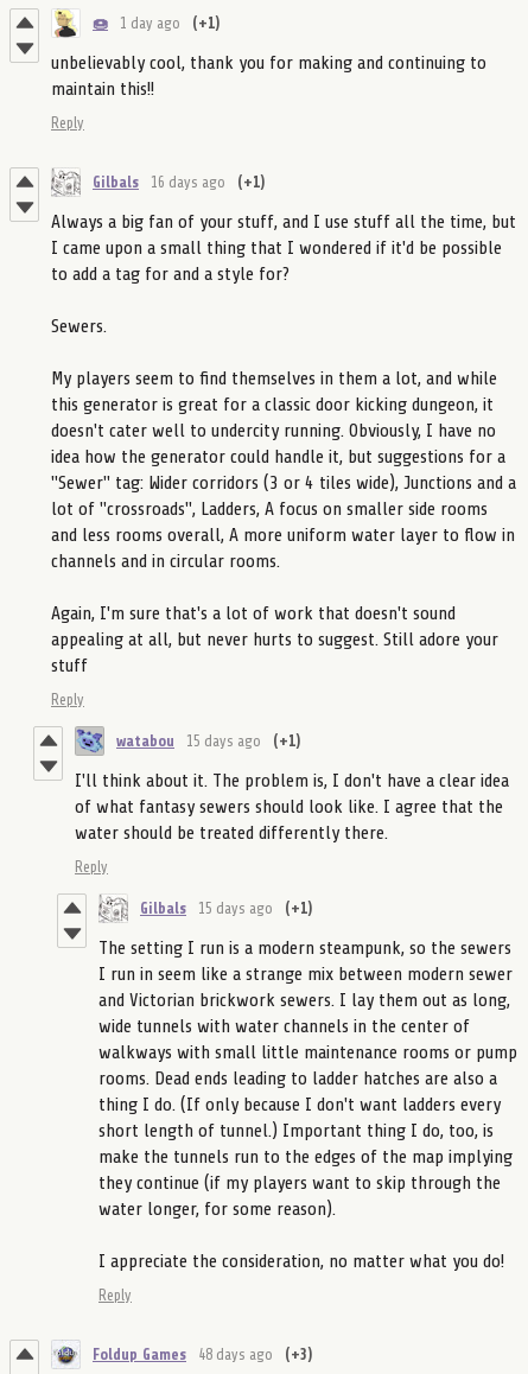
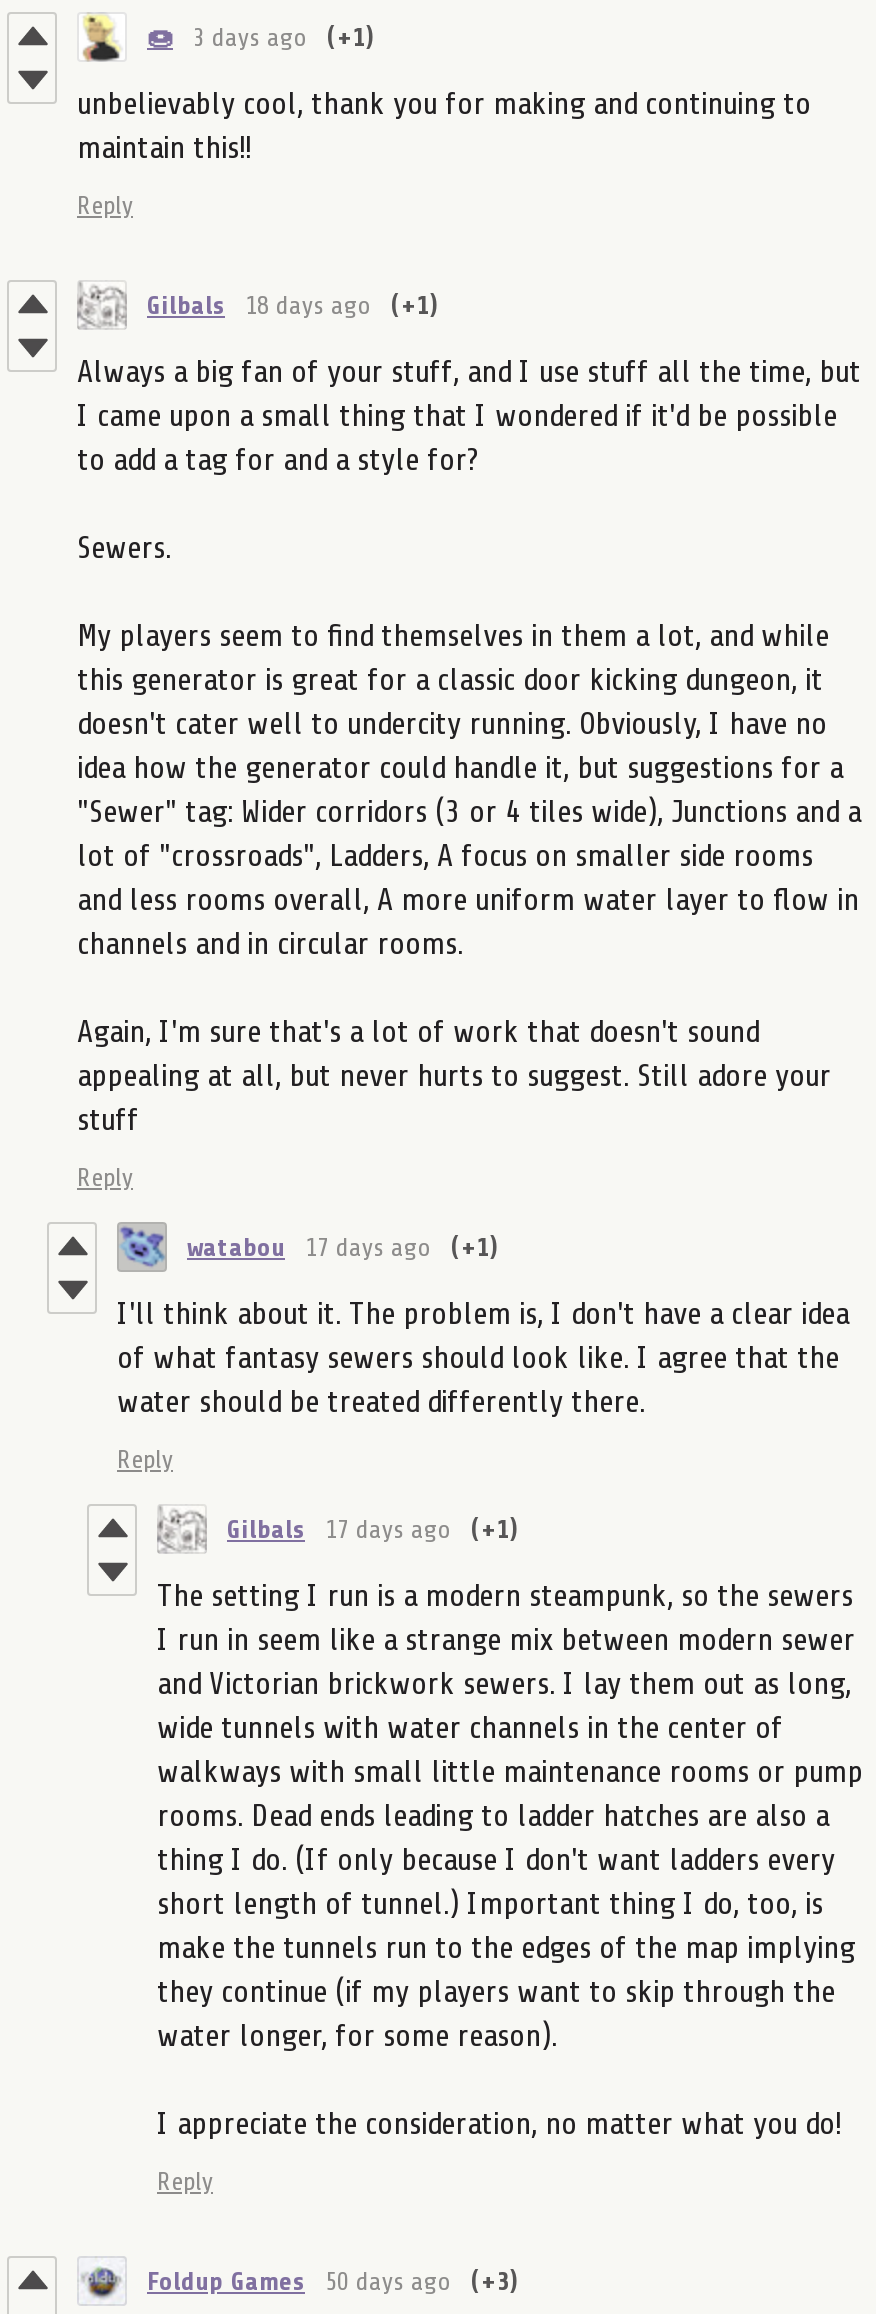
- 1 day ago
+ 3 days ago

- Gilbals 16 days ago (+1)
+ Gilbals 18 days ago (+1)

- watabou 15 days ago (+1)
+ watabou 17 days ago (+1)

- Gilbals 15 days ago (+1)
+ Gilbals 17 days ago (+1)

- Foldup Games 48 days ago (+3)
+ Foldup Games 50 days ago (+3)
